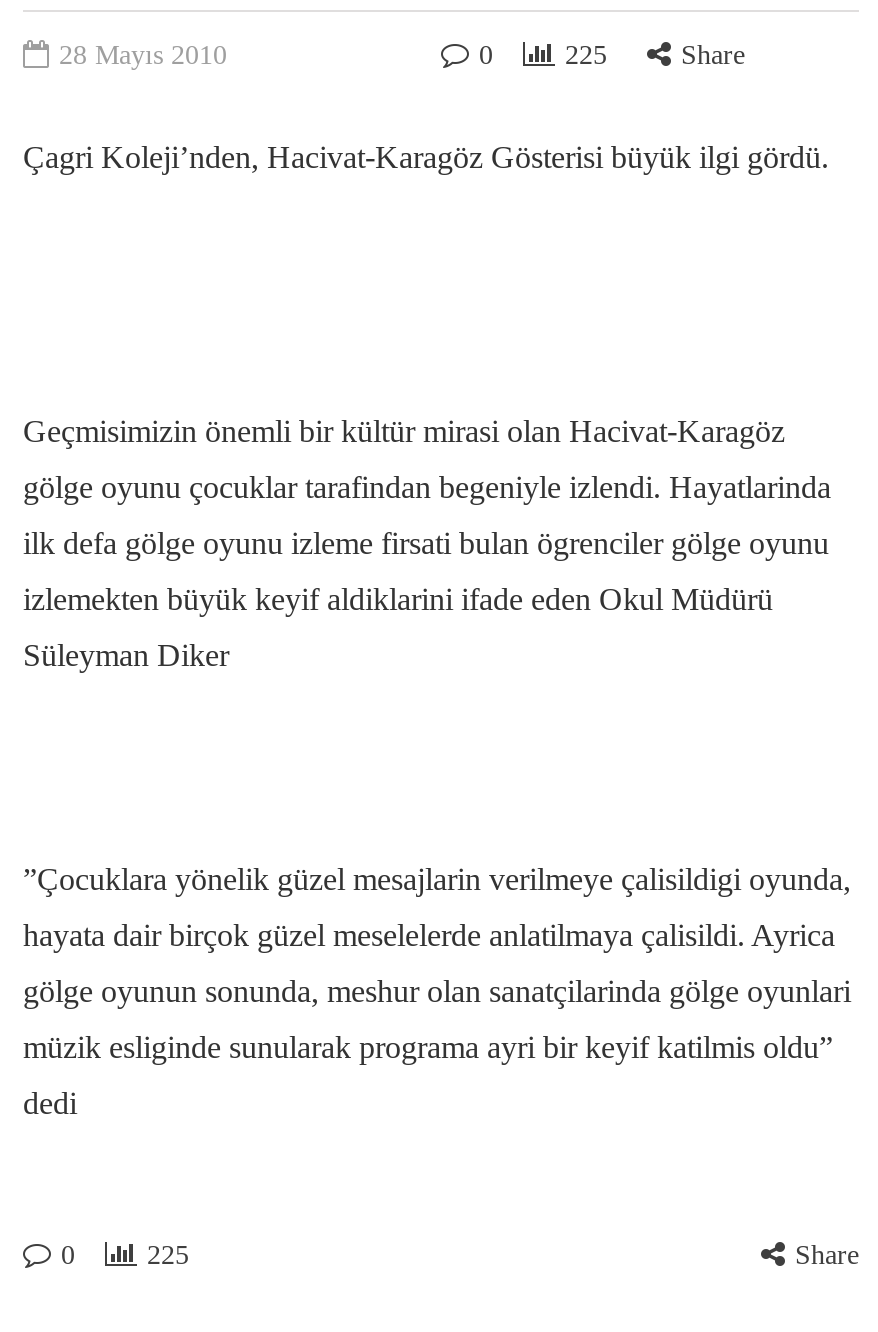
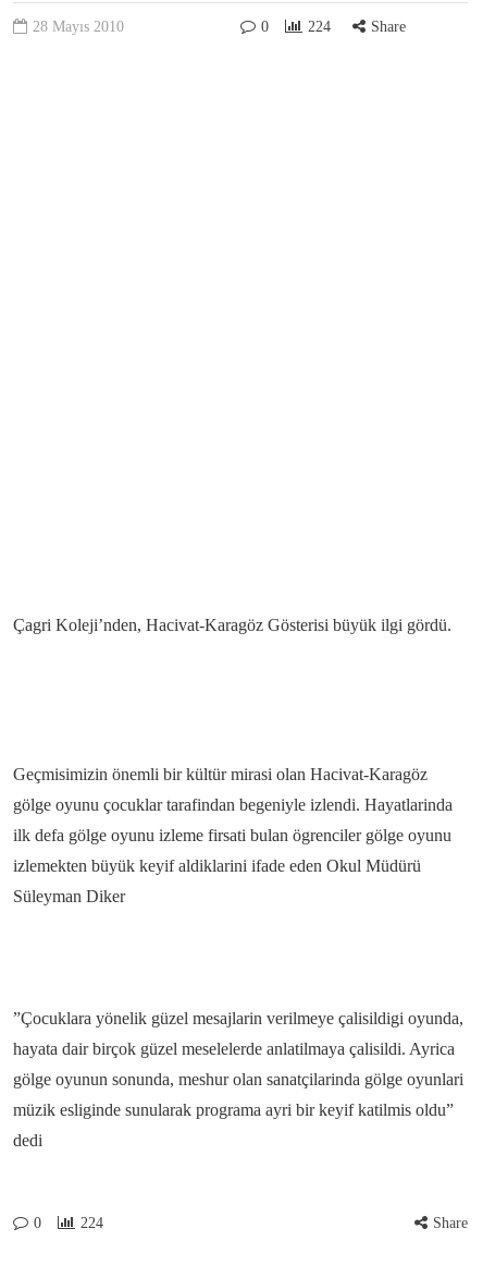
- 225
+ 224

- 225
+ 224
